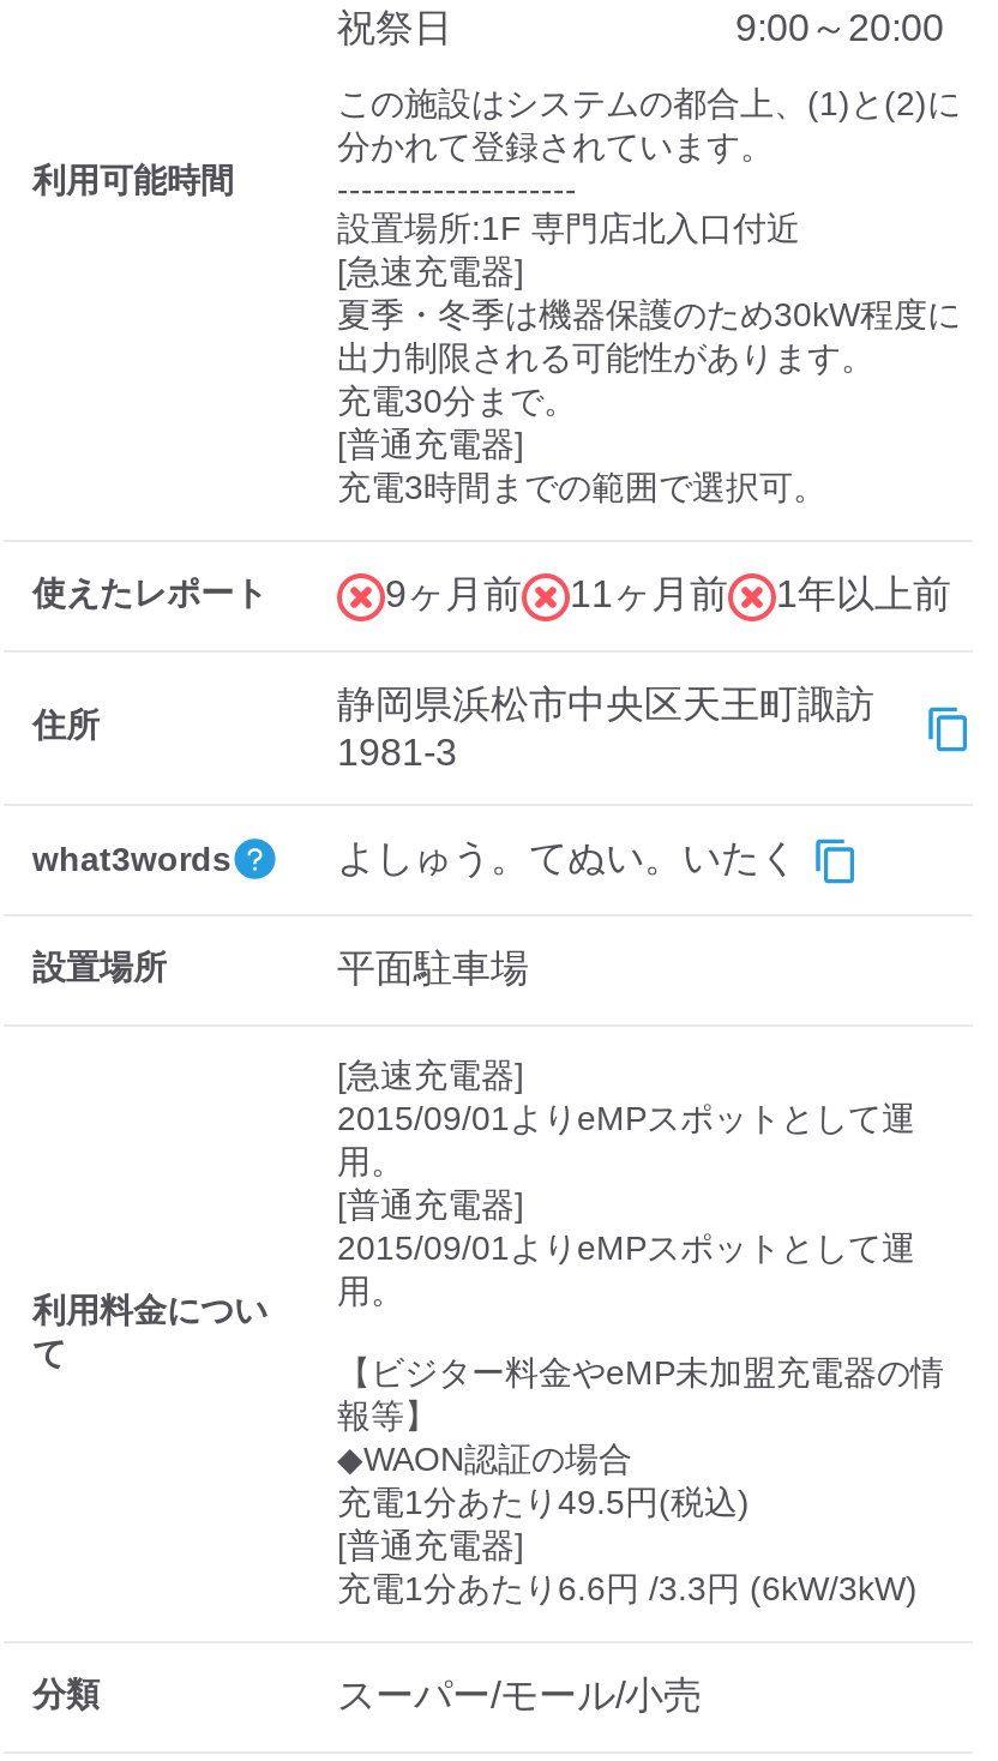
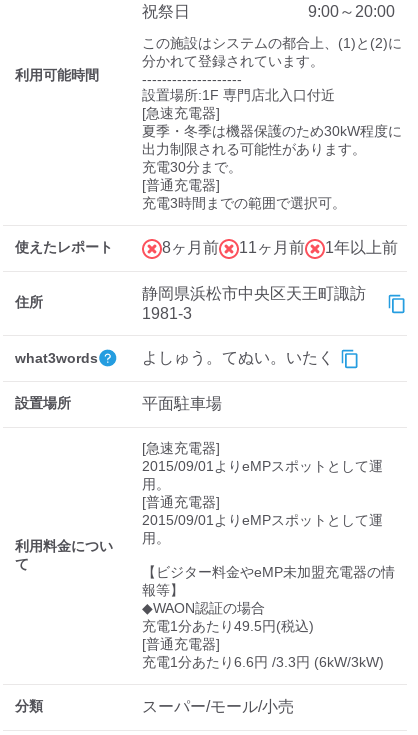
- 9ヶ月前 11ヶ月前 1年以上前
+ 8ヶ月前 11ヶ月前 1年以上前
